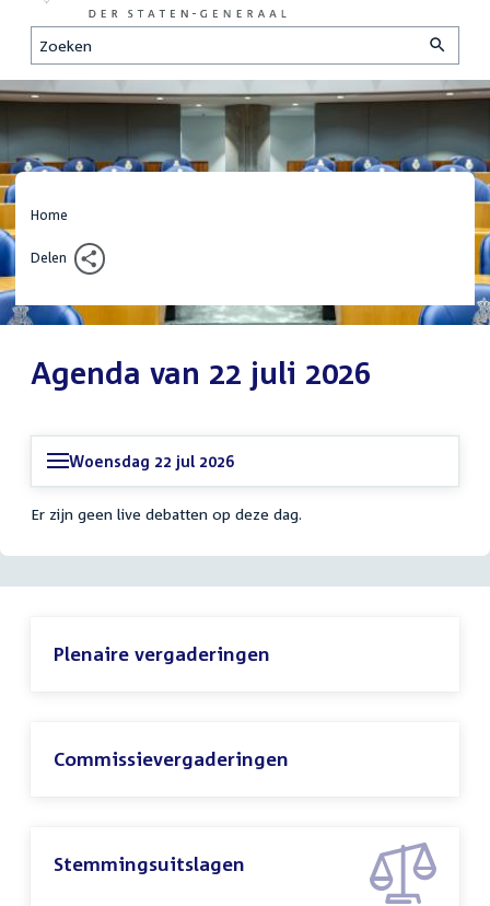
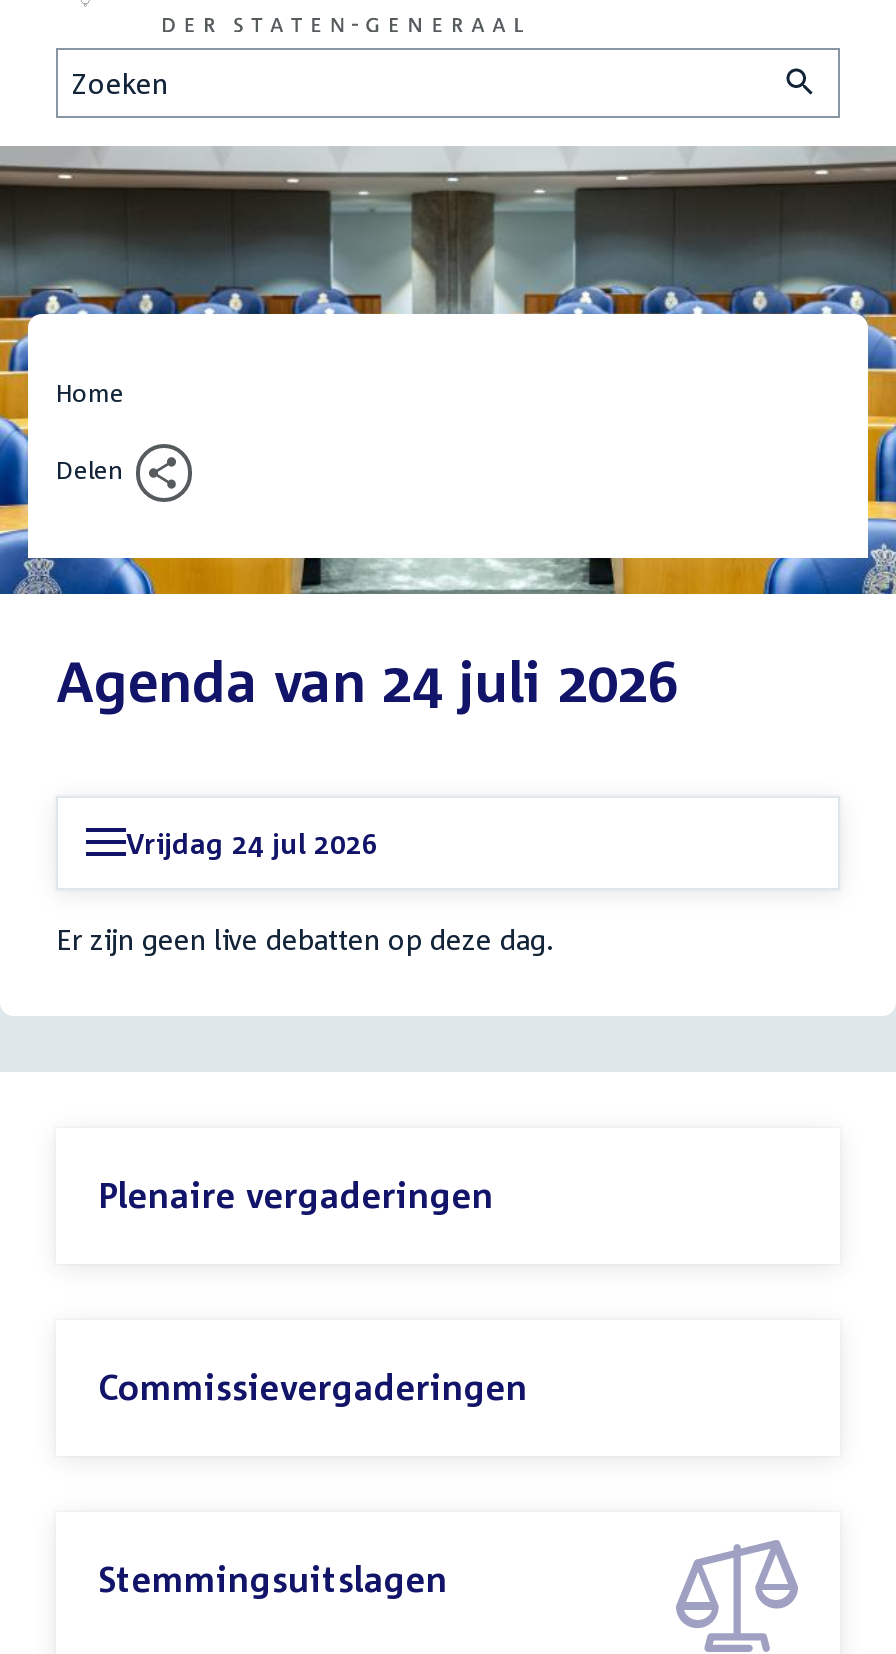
- Agenda van 22 juli 2026
+ Agenda van 24 juli 2026

- Woensdag 22 jul 2026
+ Vrijdag 24 jul 2026
